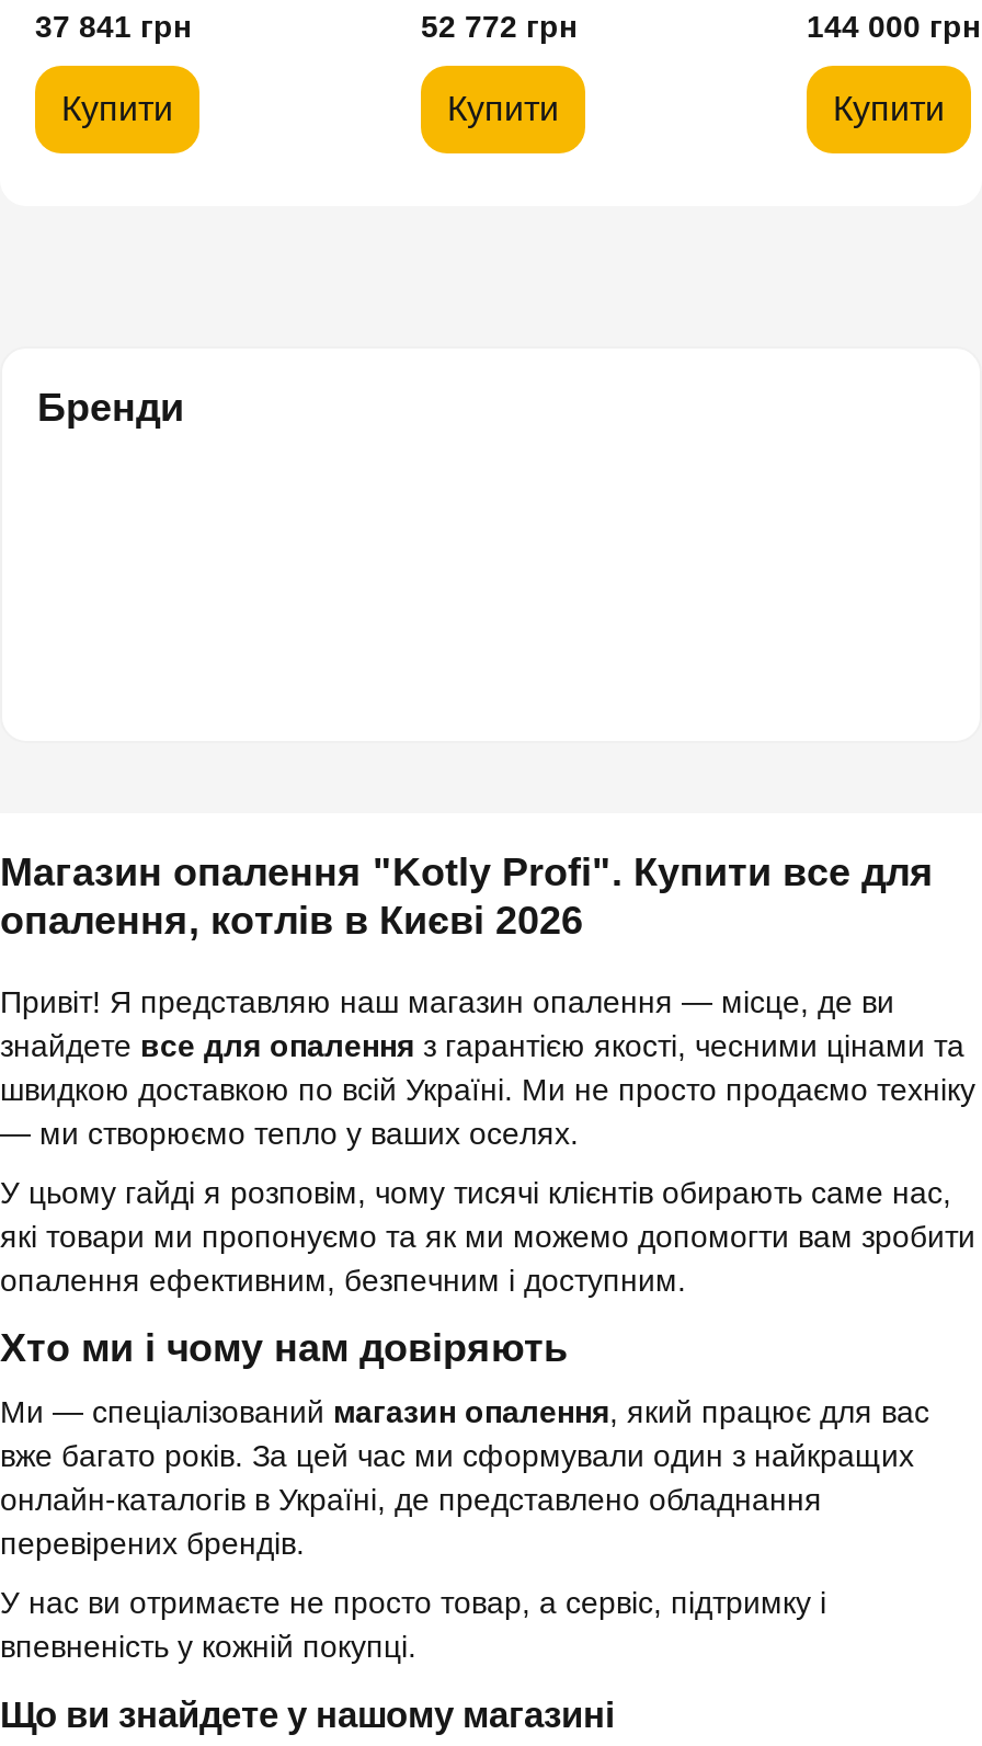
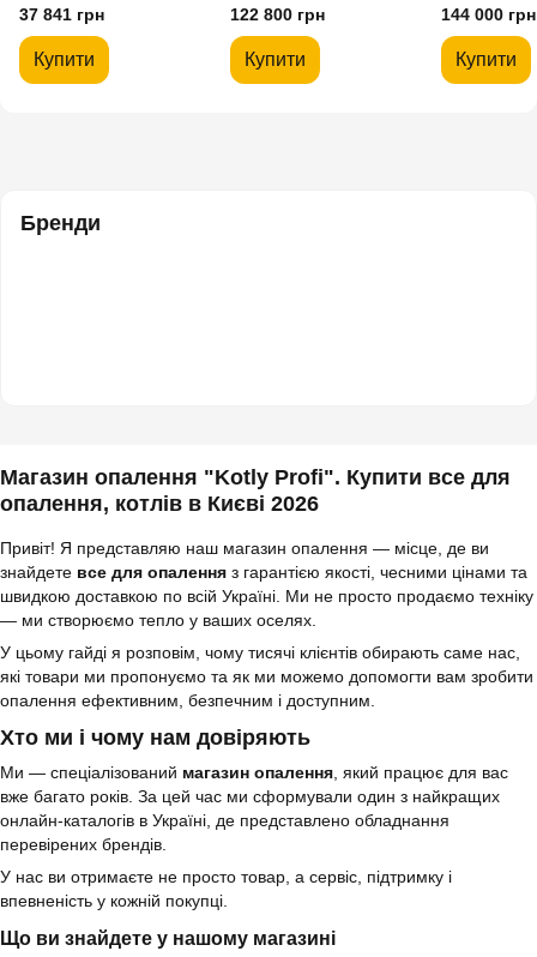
- 52 772 грн
+ 122 800 грн
